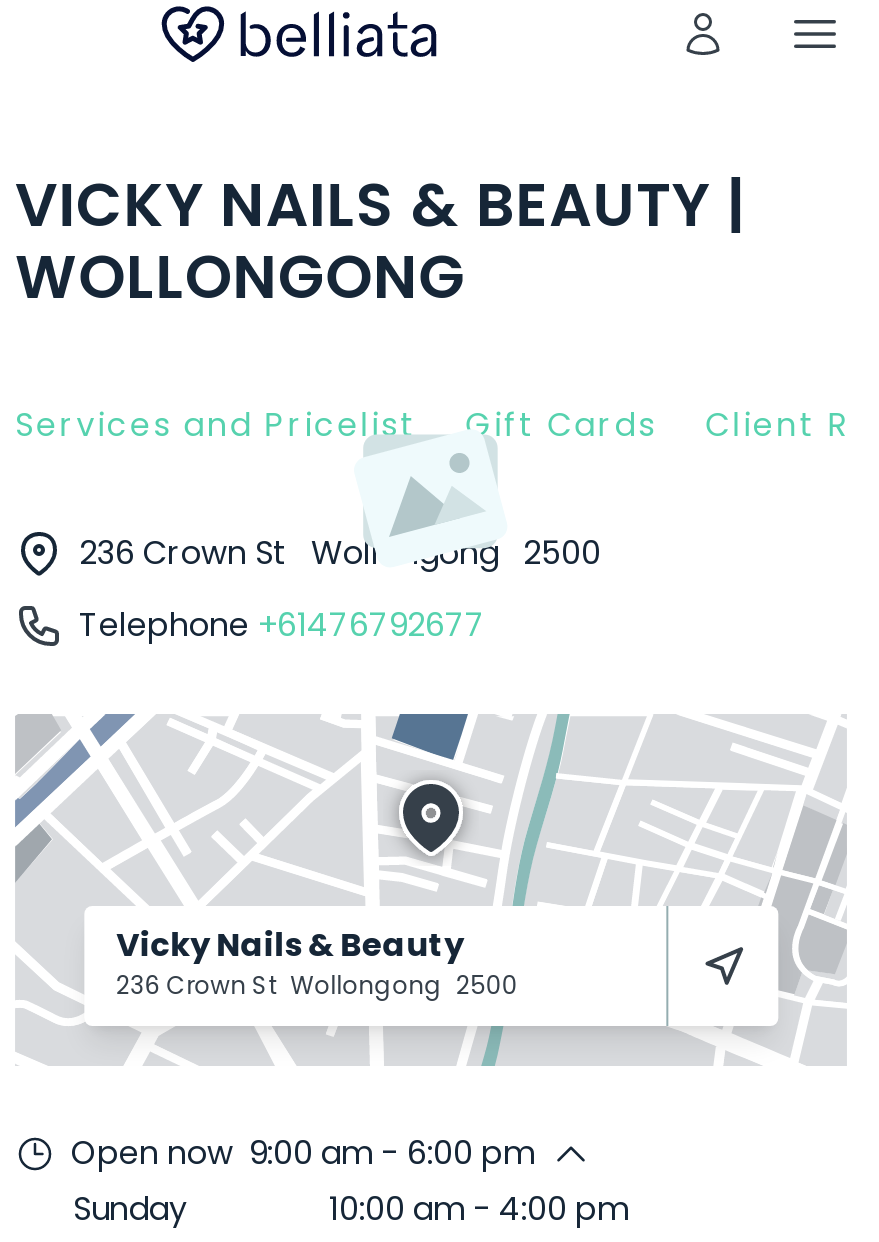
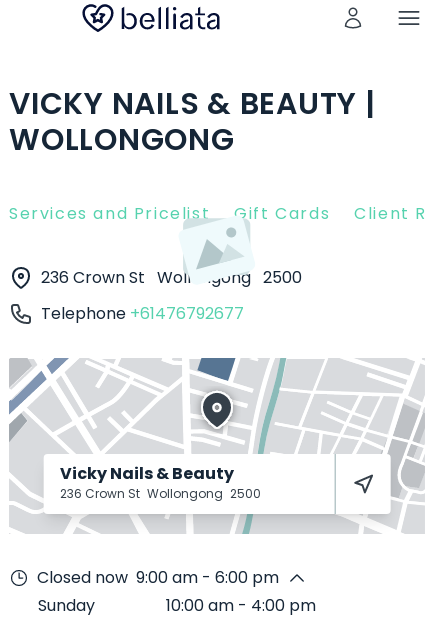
- Open now 9:00 am - 6:00 pm
+ Closed now 9:00 am - 6:00 pm
